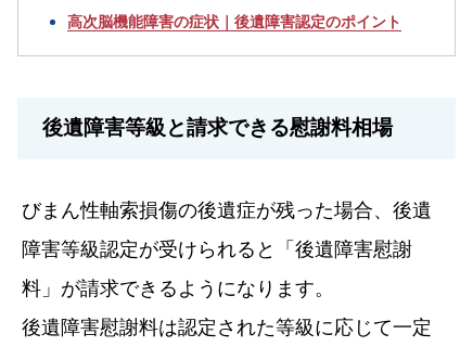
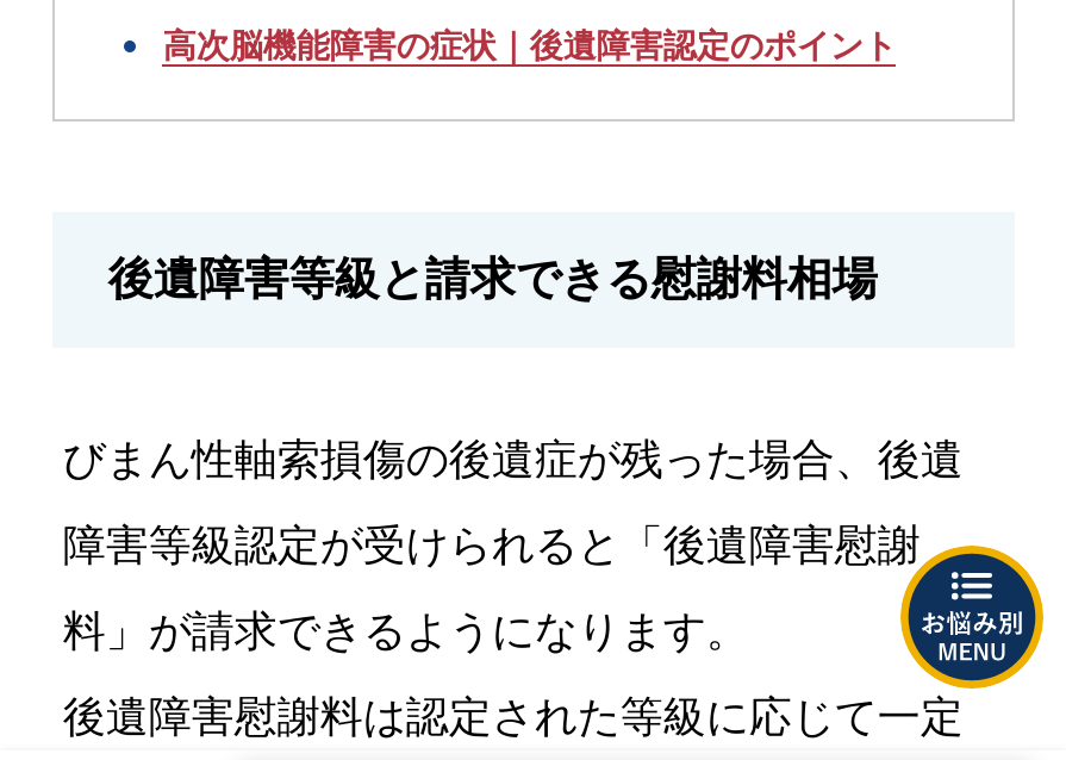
+ [image]
